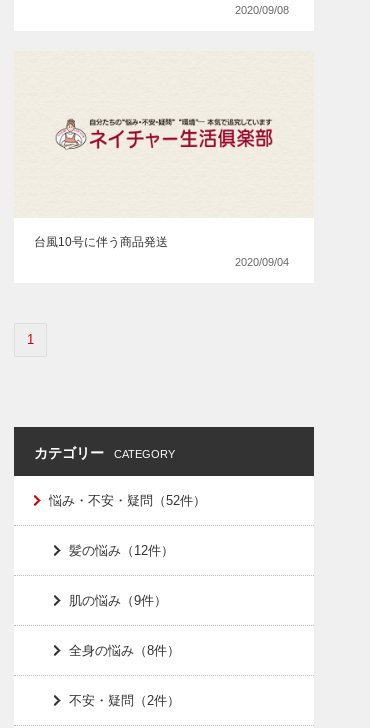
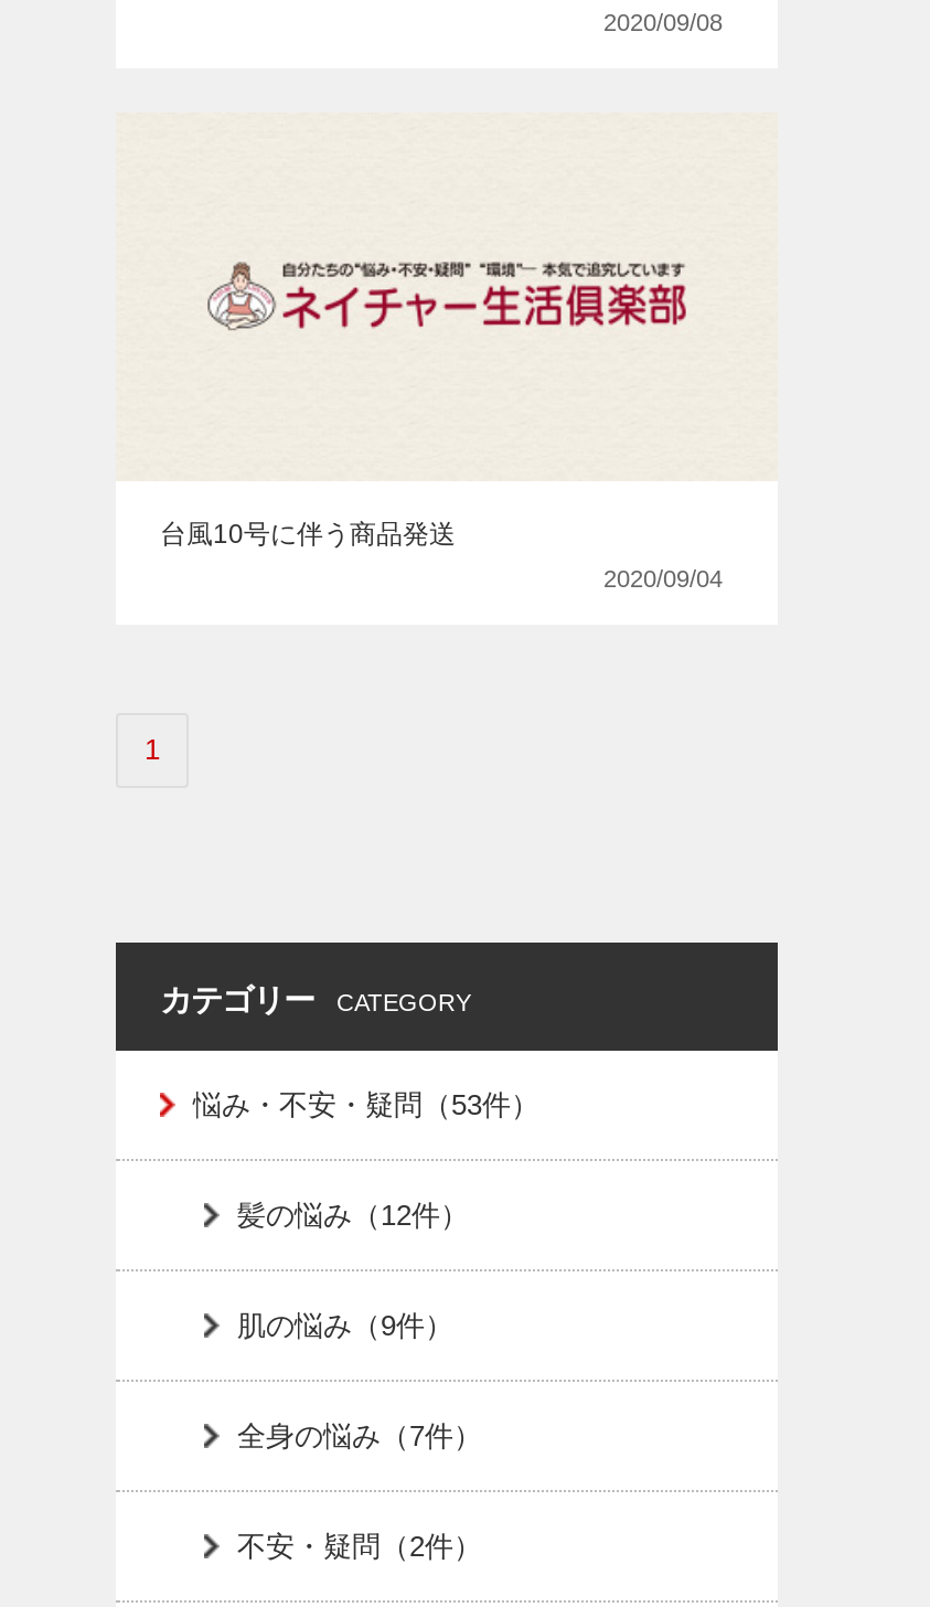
- 悩み・不安・疑問（52件）
+ 悩み・不安・疑問（53件）

- 全身の悩み（8件）
+ 全身の悩み（7件）
